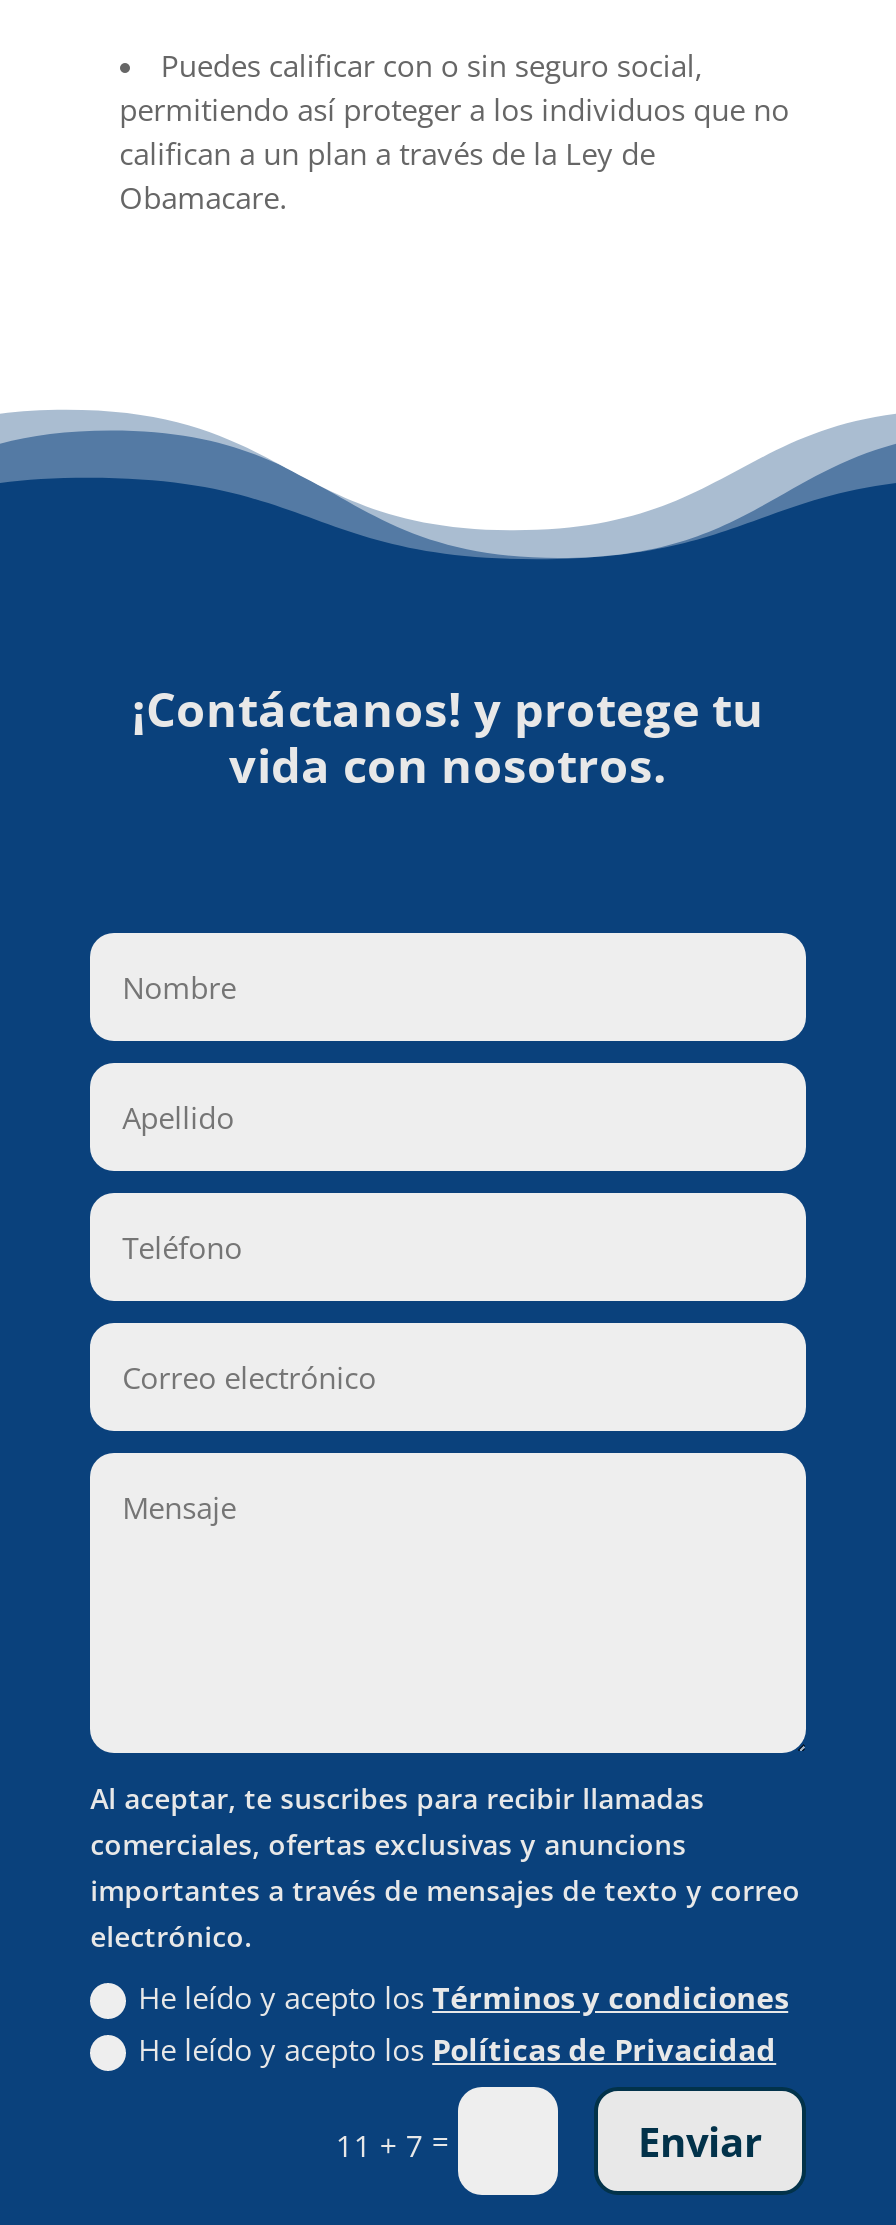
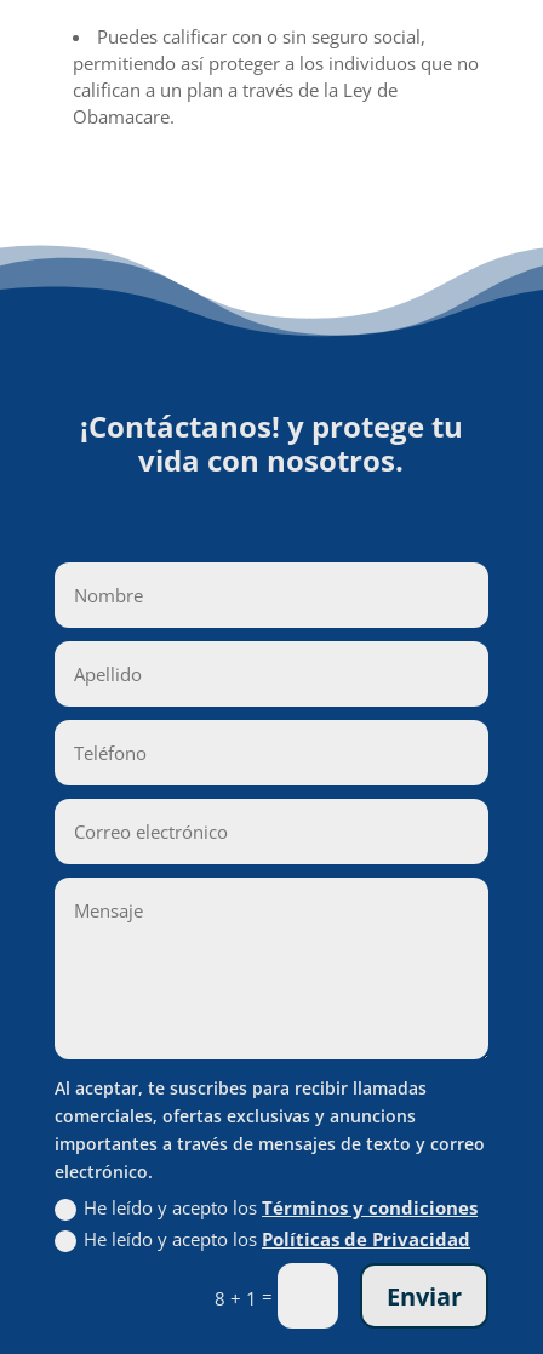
- 11 + 7 =
+ 8 + 1 =
